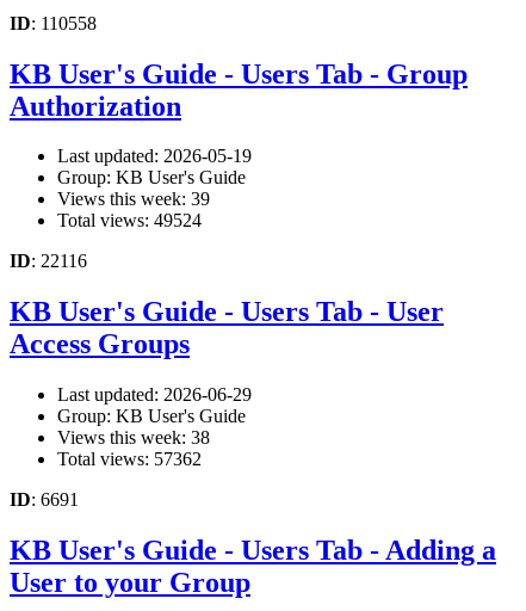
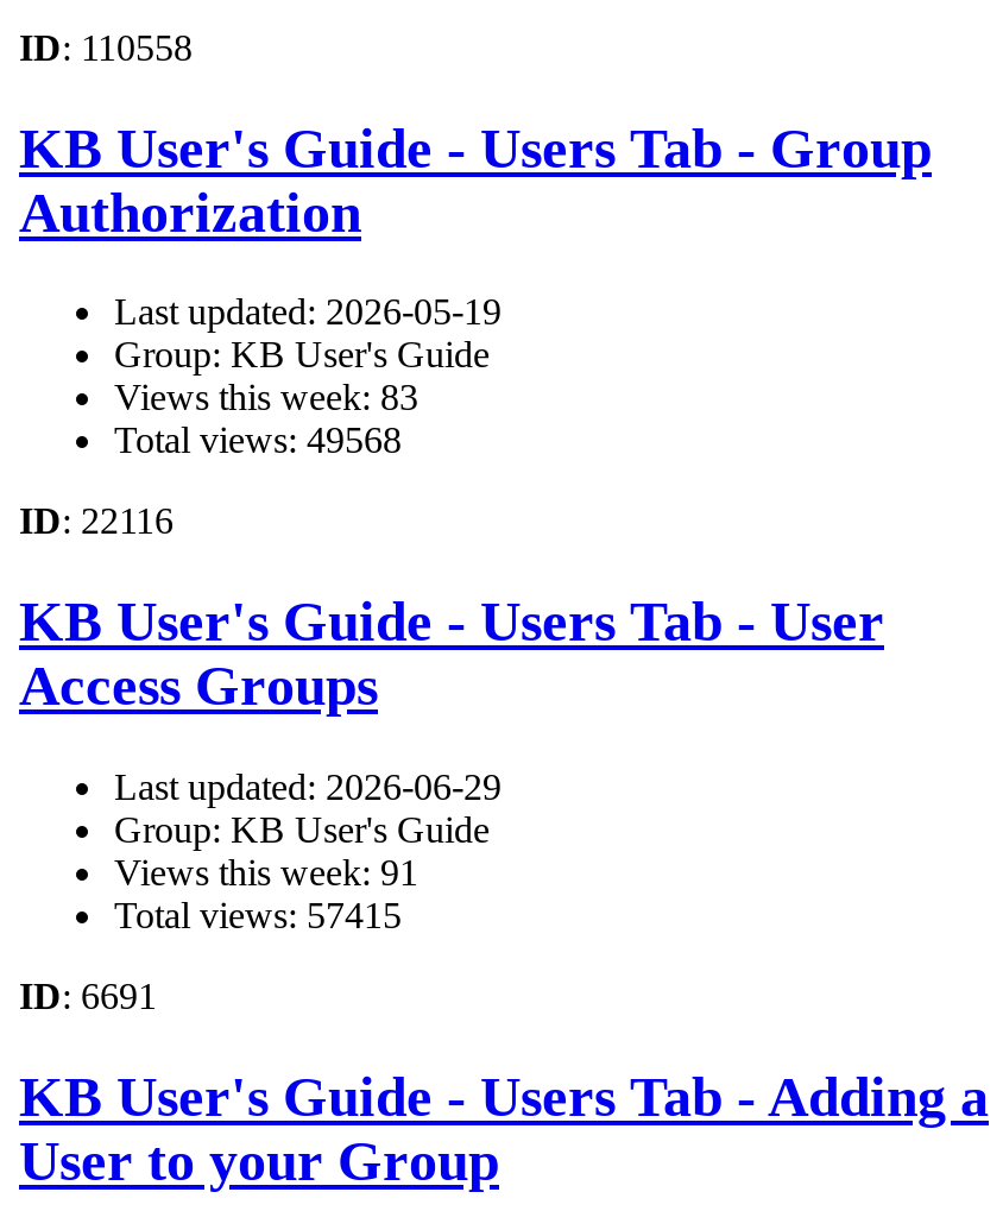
- Views this week: 39
+ Views this week: 83

- Total views: 49524
+ Total views: 49568

- Views this week: 38
+ Views this week: 91

- Total views: 57362
+ Total views: 57415
